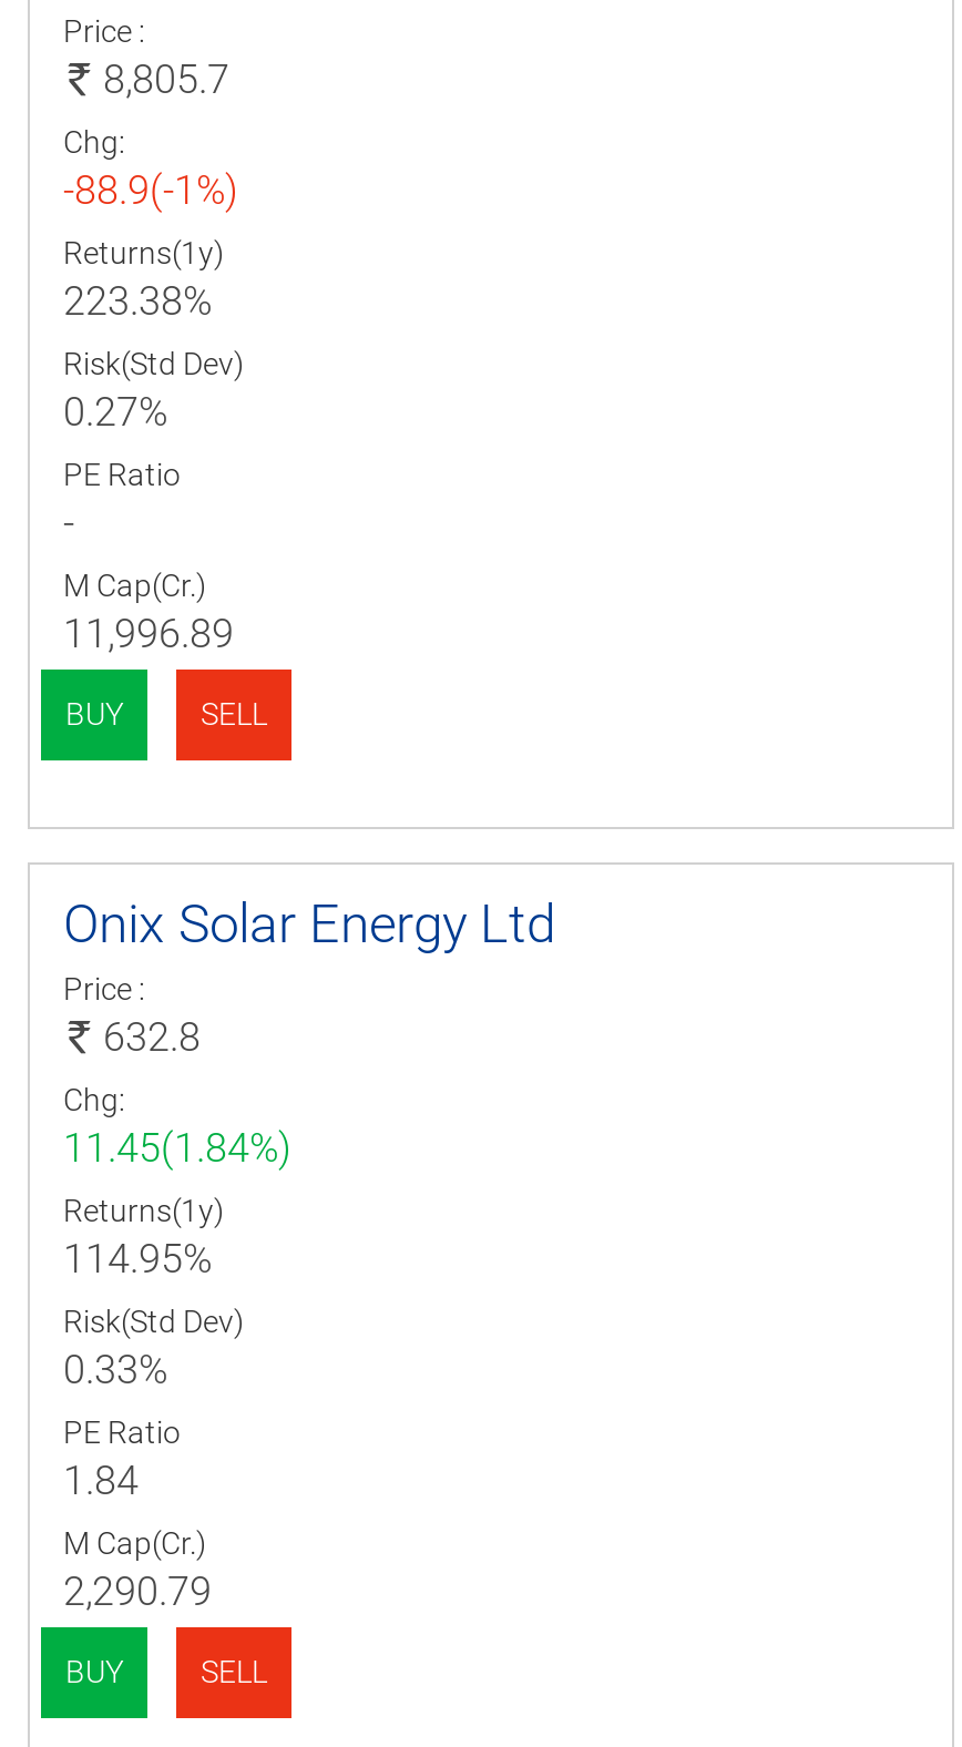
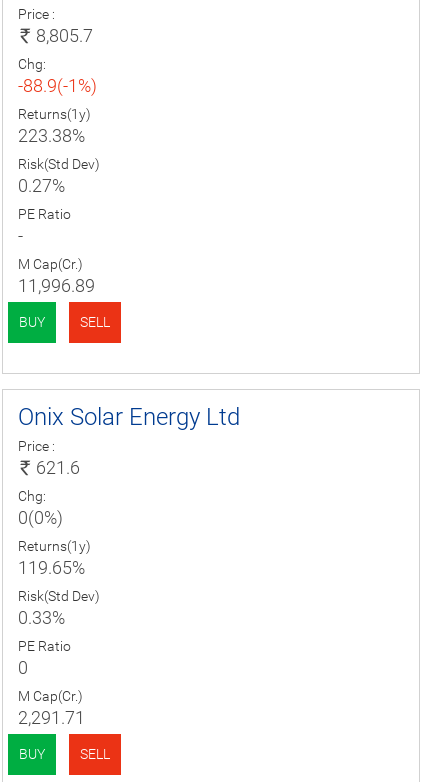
- 632.8
+ 621.6

- 11.45(1.84%)
+ 0(0%)

- 114.95%
+ 119.65%

- 1.84
+ 0

- 2,290.79
+ 2,291.71
